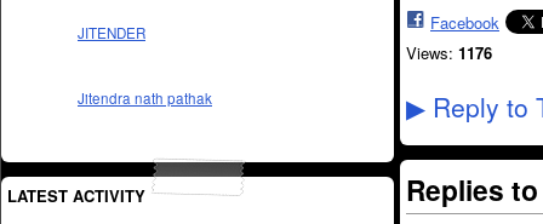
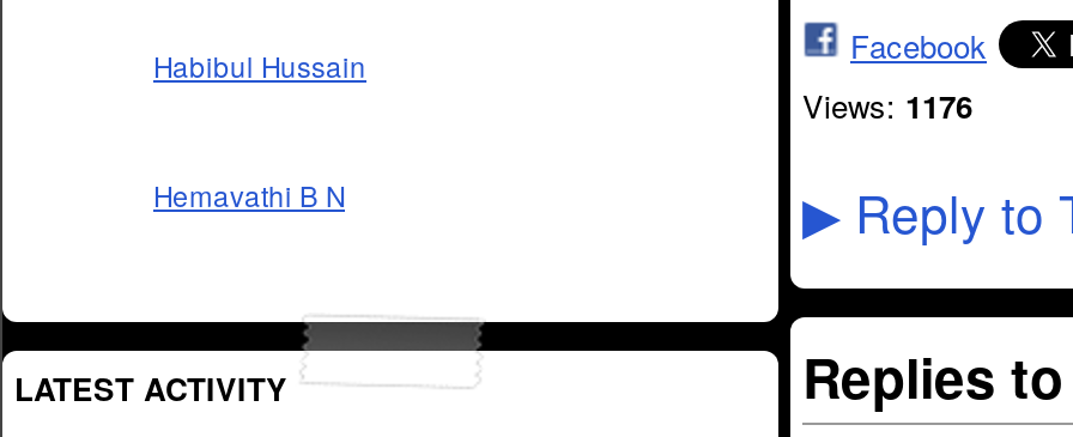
- JITENDER
+ Habibul Hussain

- Jitendra nath pathak
+ Hemavathi B N
